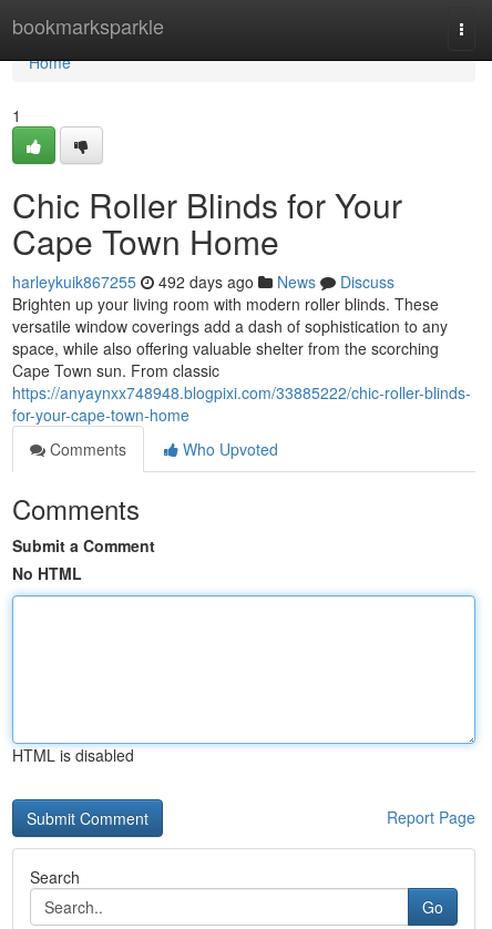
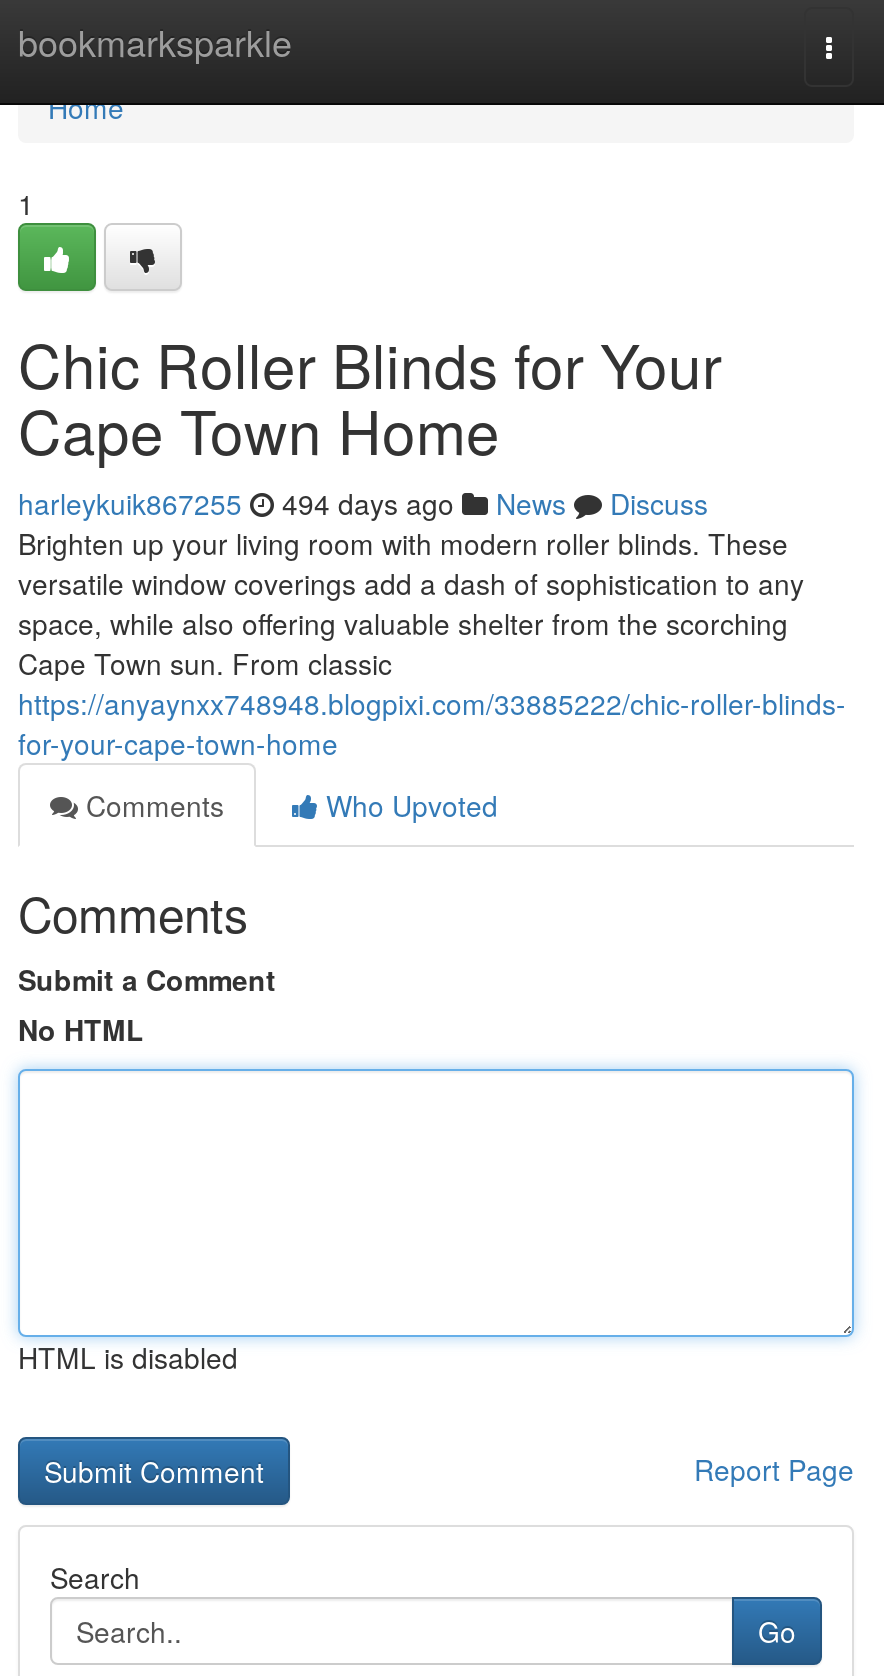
- harleykuik867255 492 days ago News Discuss
+ harleykuik867255 494 days ago News Discuss
